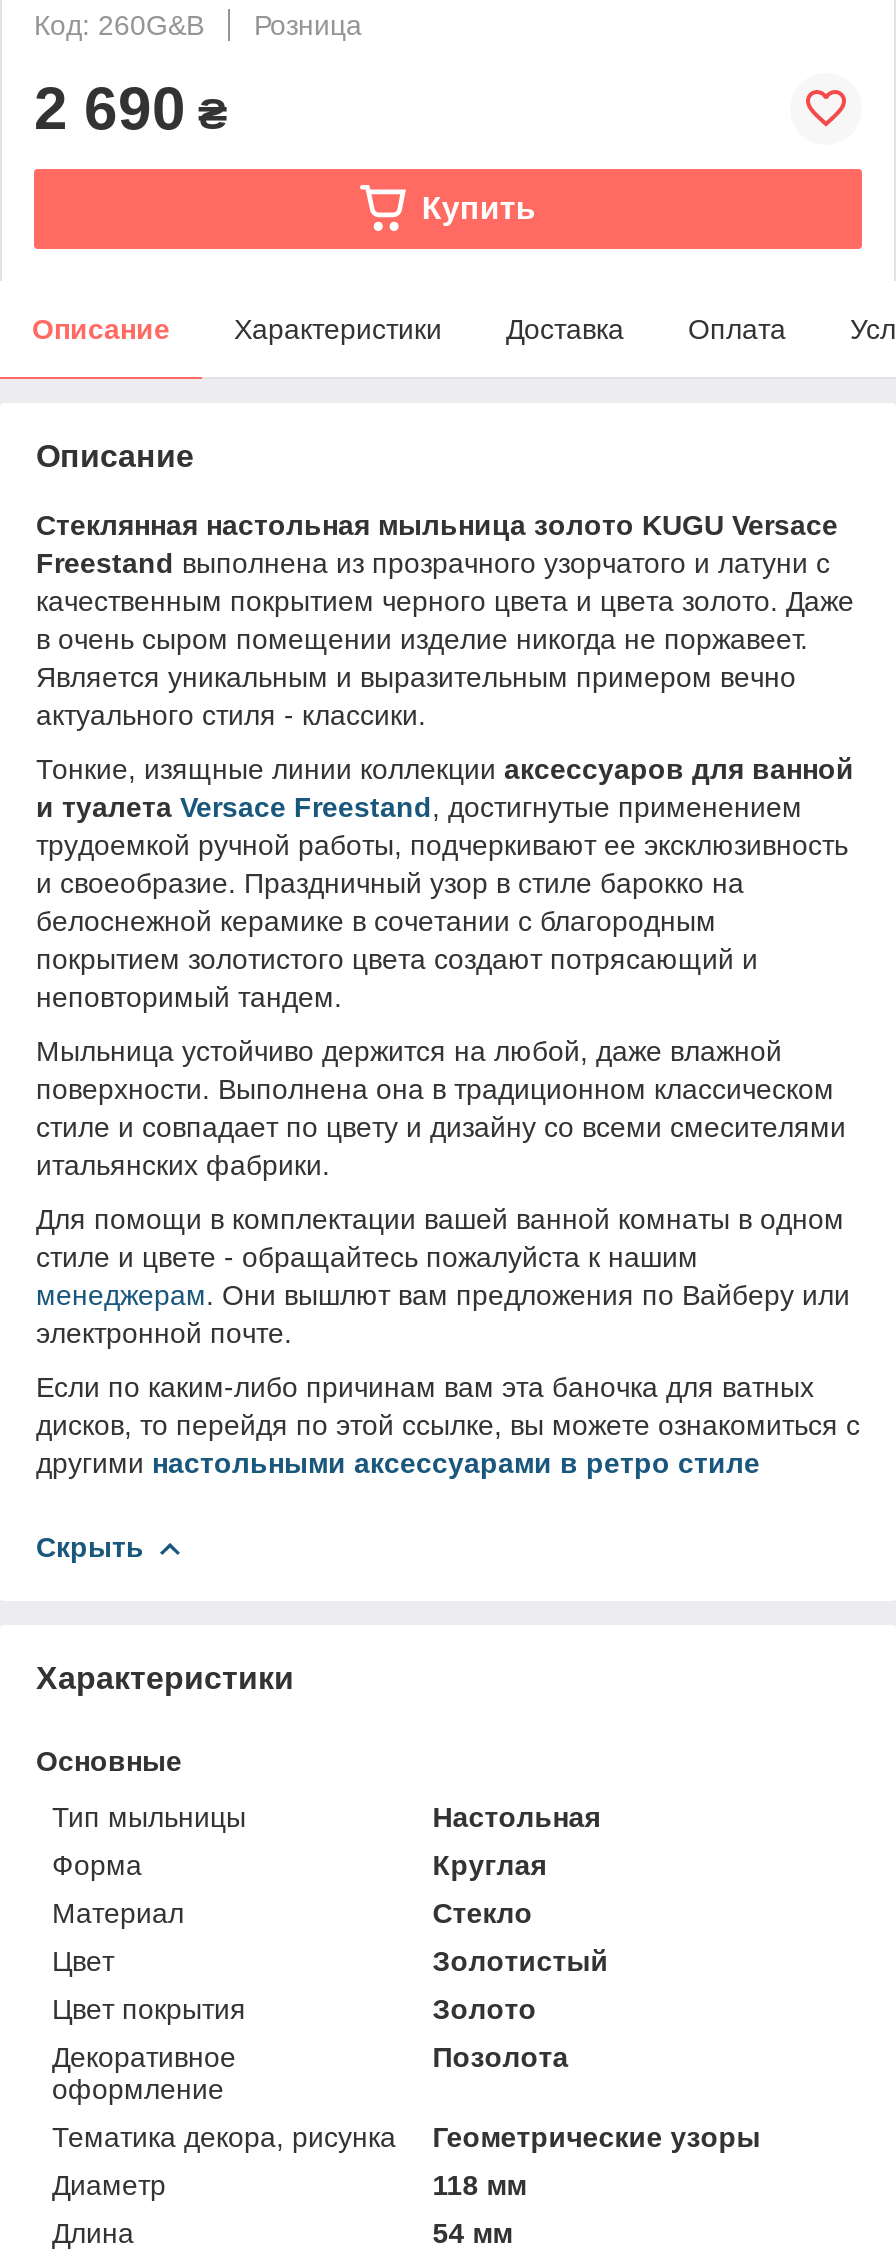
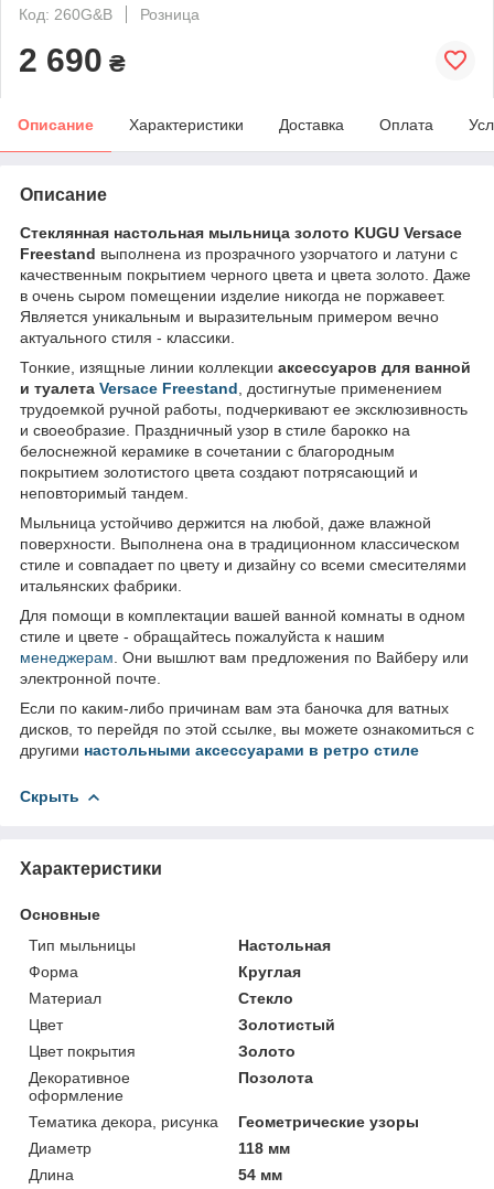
- Купить
